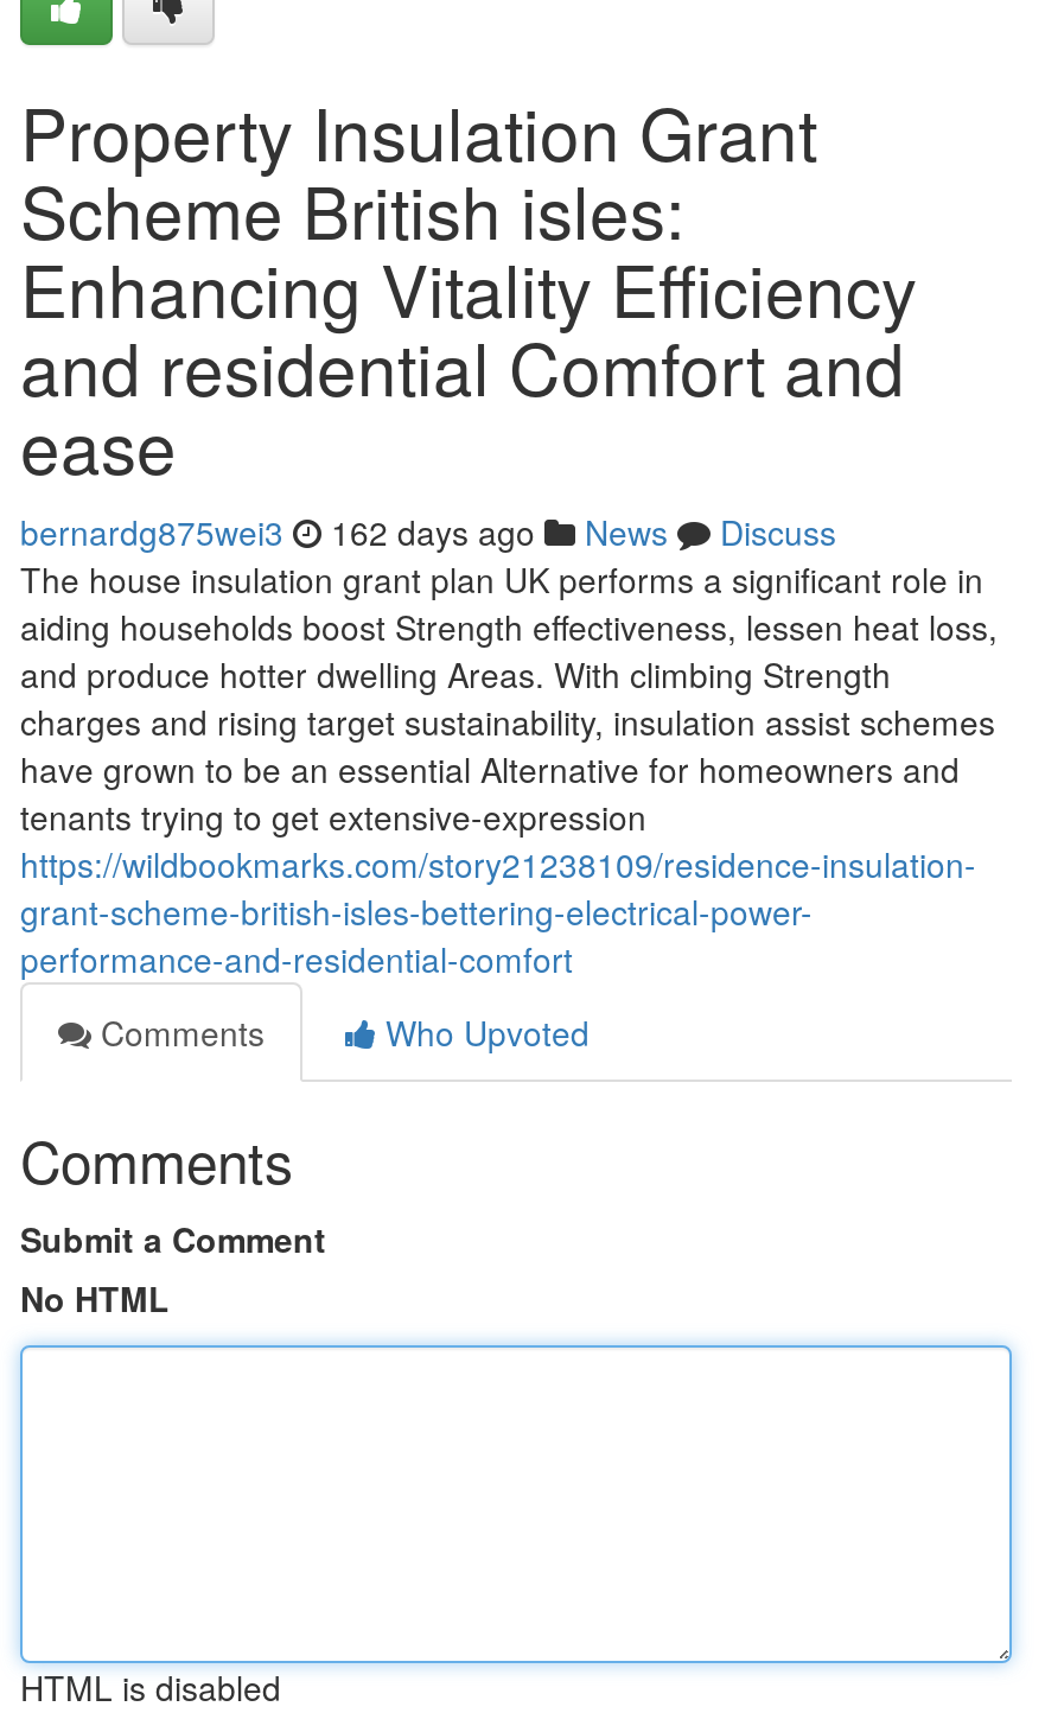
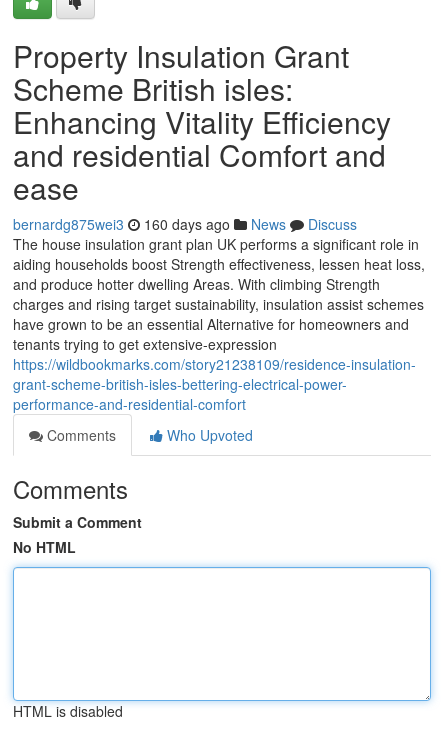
- bernardg875wei3 162 days ago News Discuss
+ bernardg875wei3 160 days ago News Discuss
